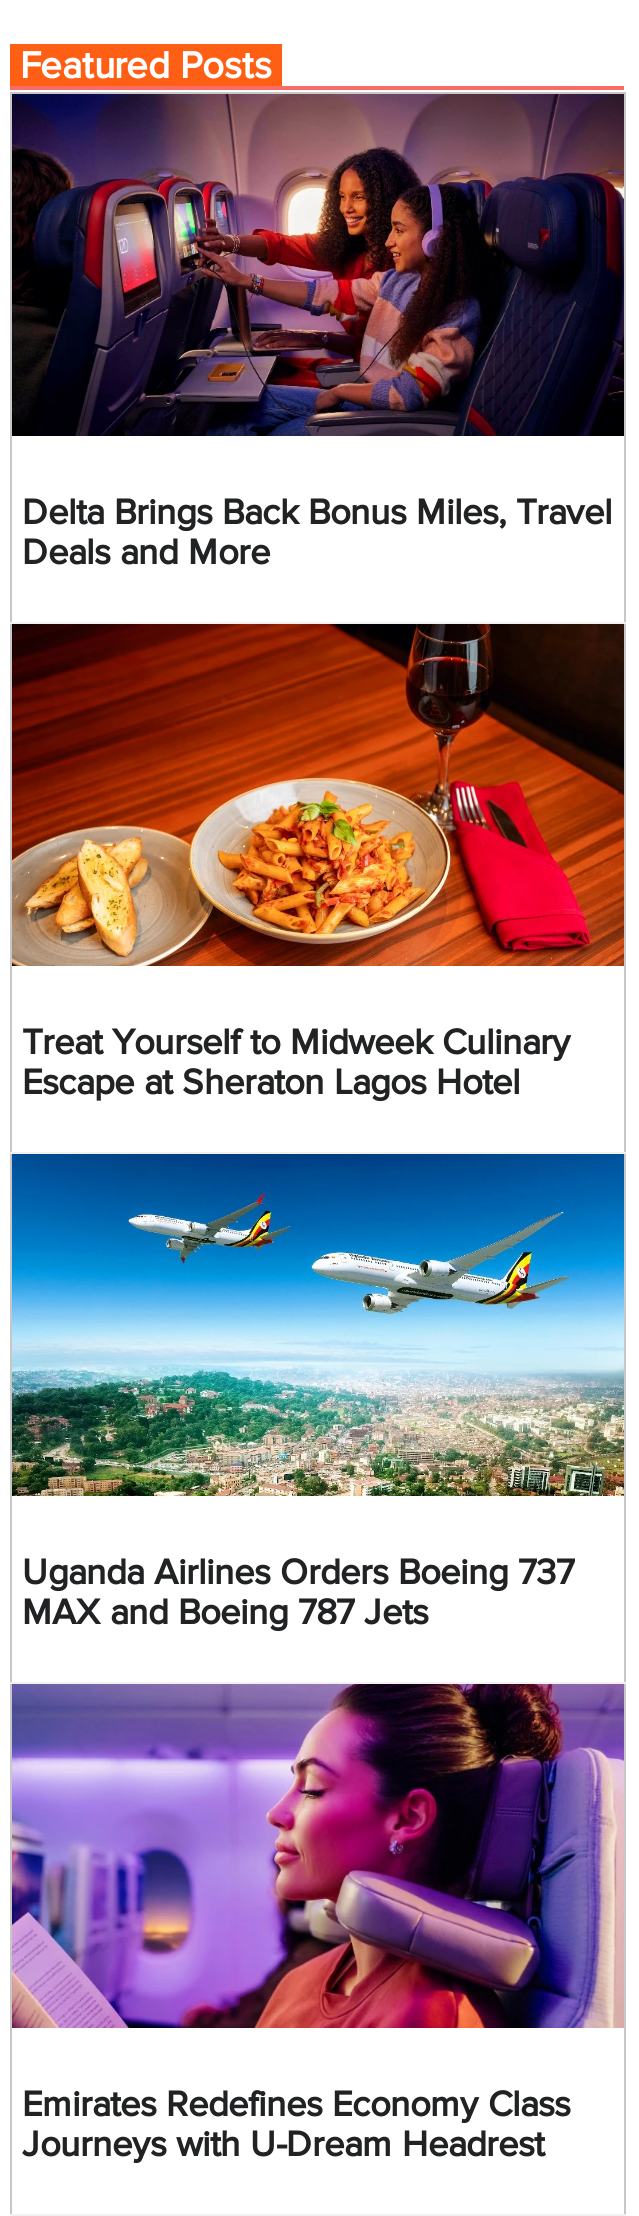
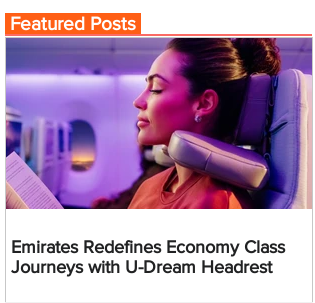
- [image]
- Delta Brings Back Bonus Miles, Travel
- Deals and More

- [image]
- Treat Yourself to Midweek Culinary
- Escape at Sheraton Lagos Hotel

- [image]
- Uganda Airlines Orders Boeing 737
- MAX and Boeing 787 Jets
